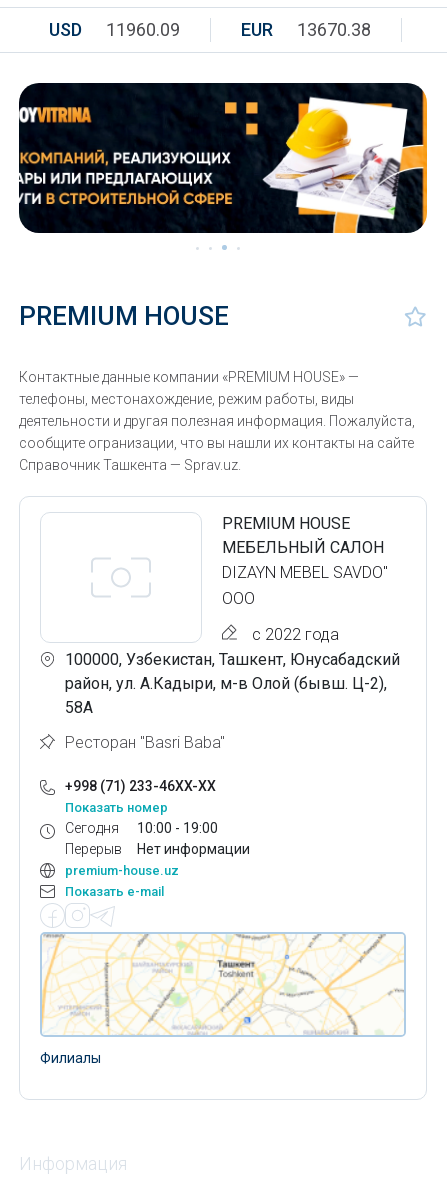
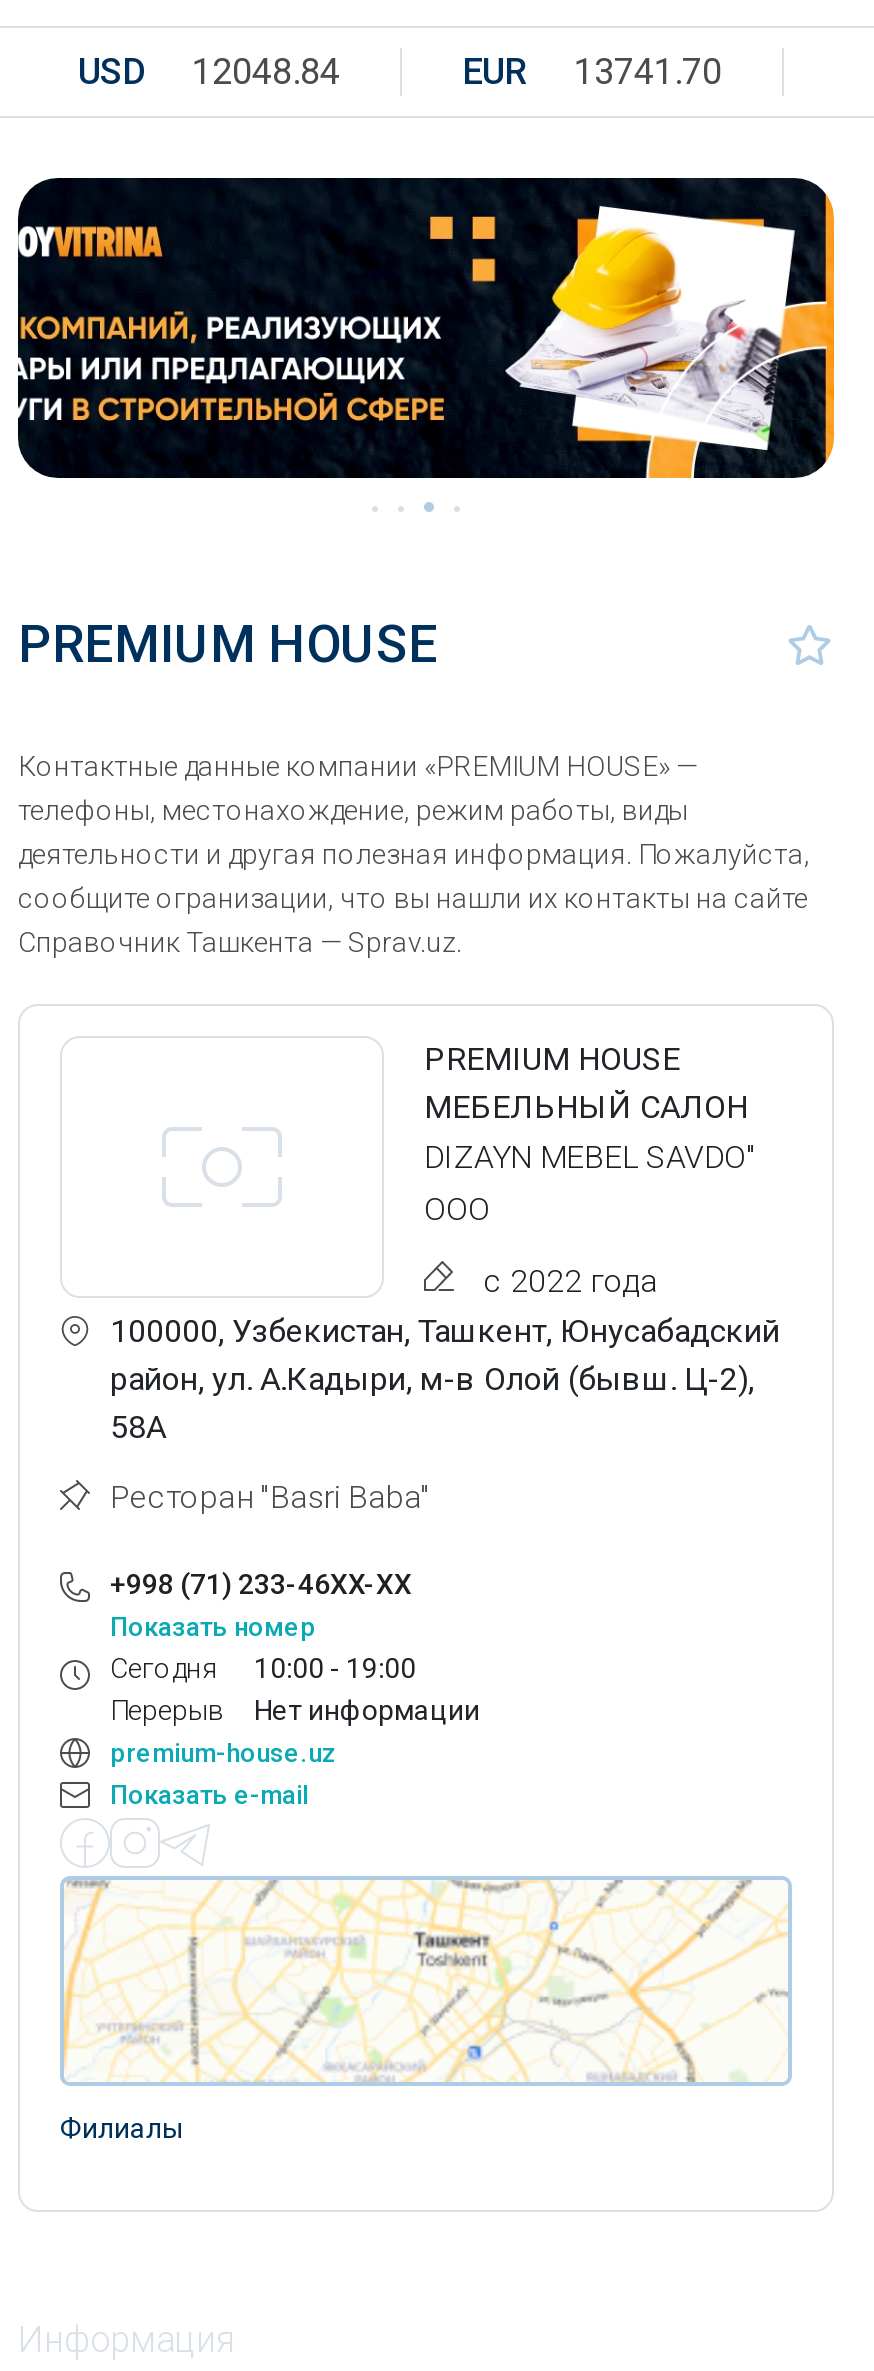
- USD 11960.09
+ USD 12048.84

- EUR 13670.38
+ EUR 13741.70
